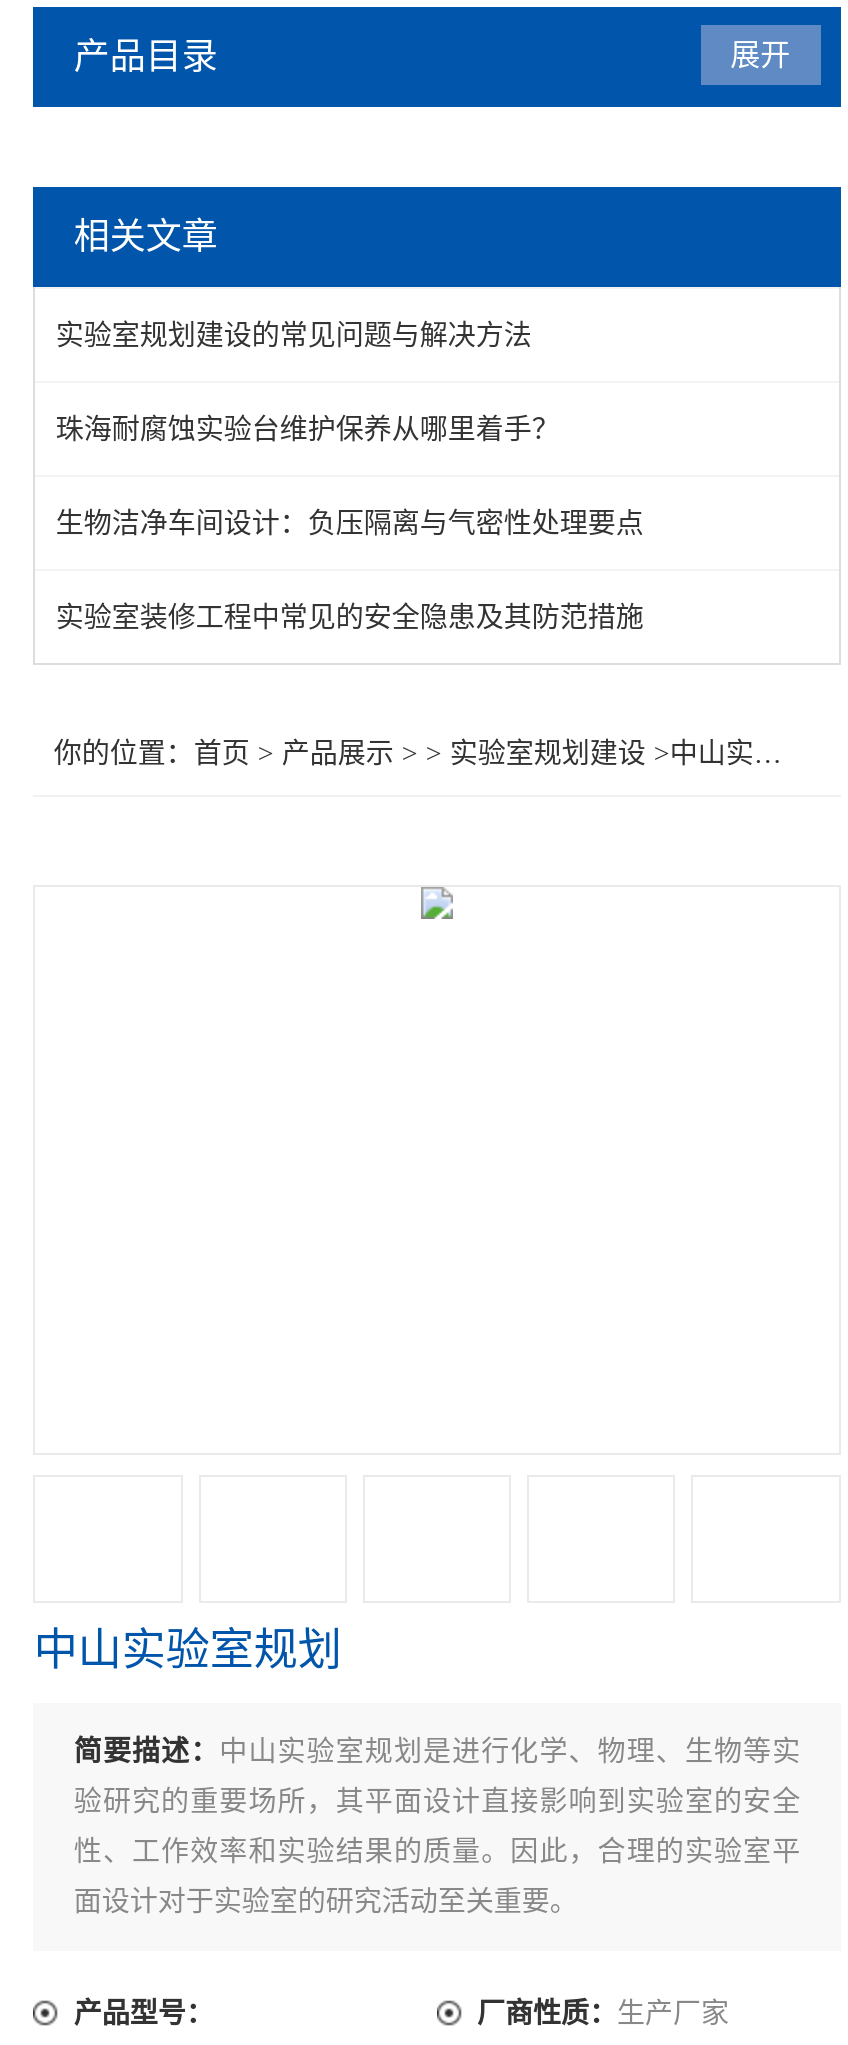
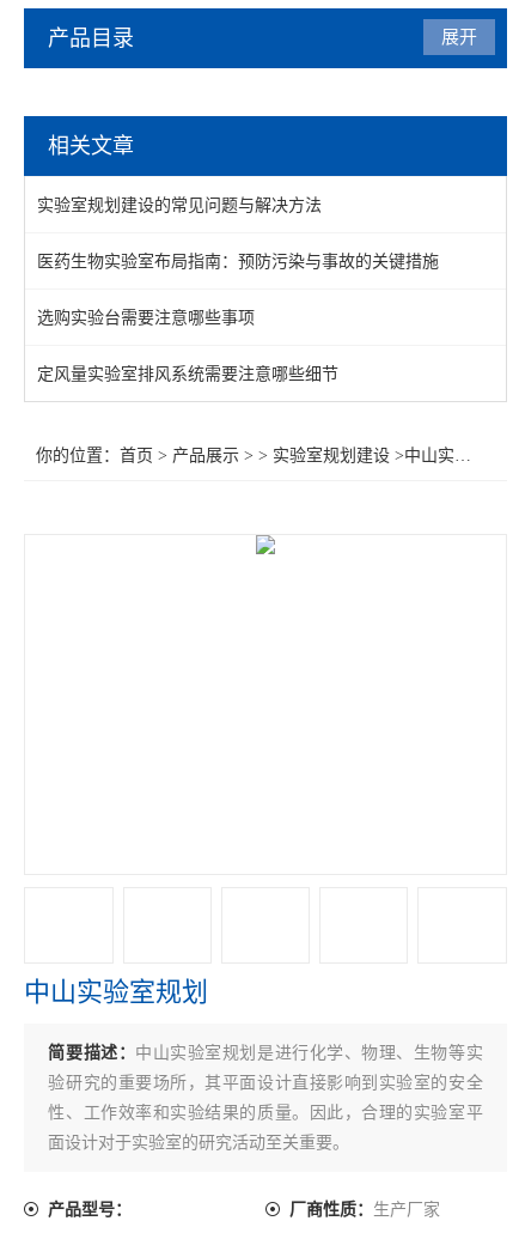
- 珠海耐腐蚀实验台维护保养从哪里着手？
+ 医药生物实验室布局指南：预防污染与事故的关键措施

- 生物洁净车间设计：负压隔离与气密性处理要点
+ 选购实验台需要注意哪些事项

- 实验室装修工程中常见的安全隐患及其防范措施
+ 定风量实验室排风系统需要注意哪些细节
